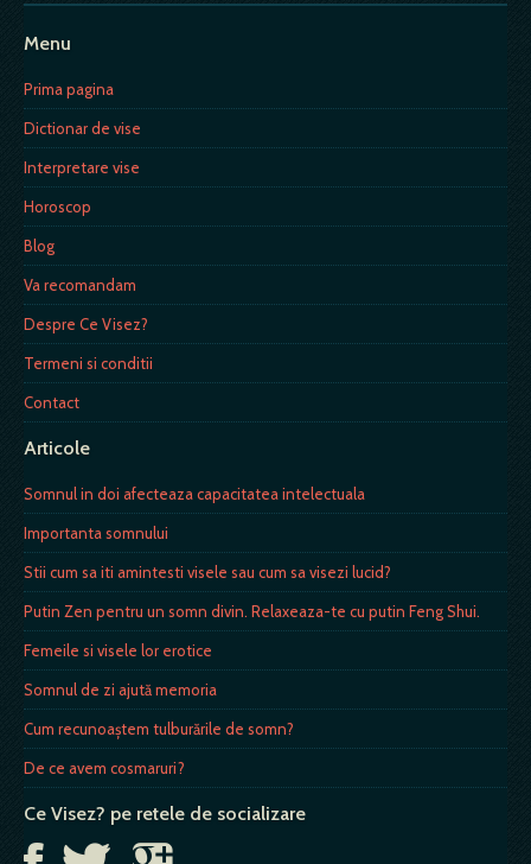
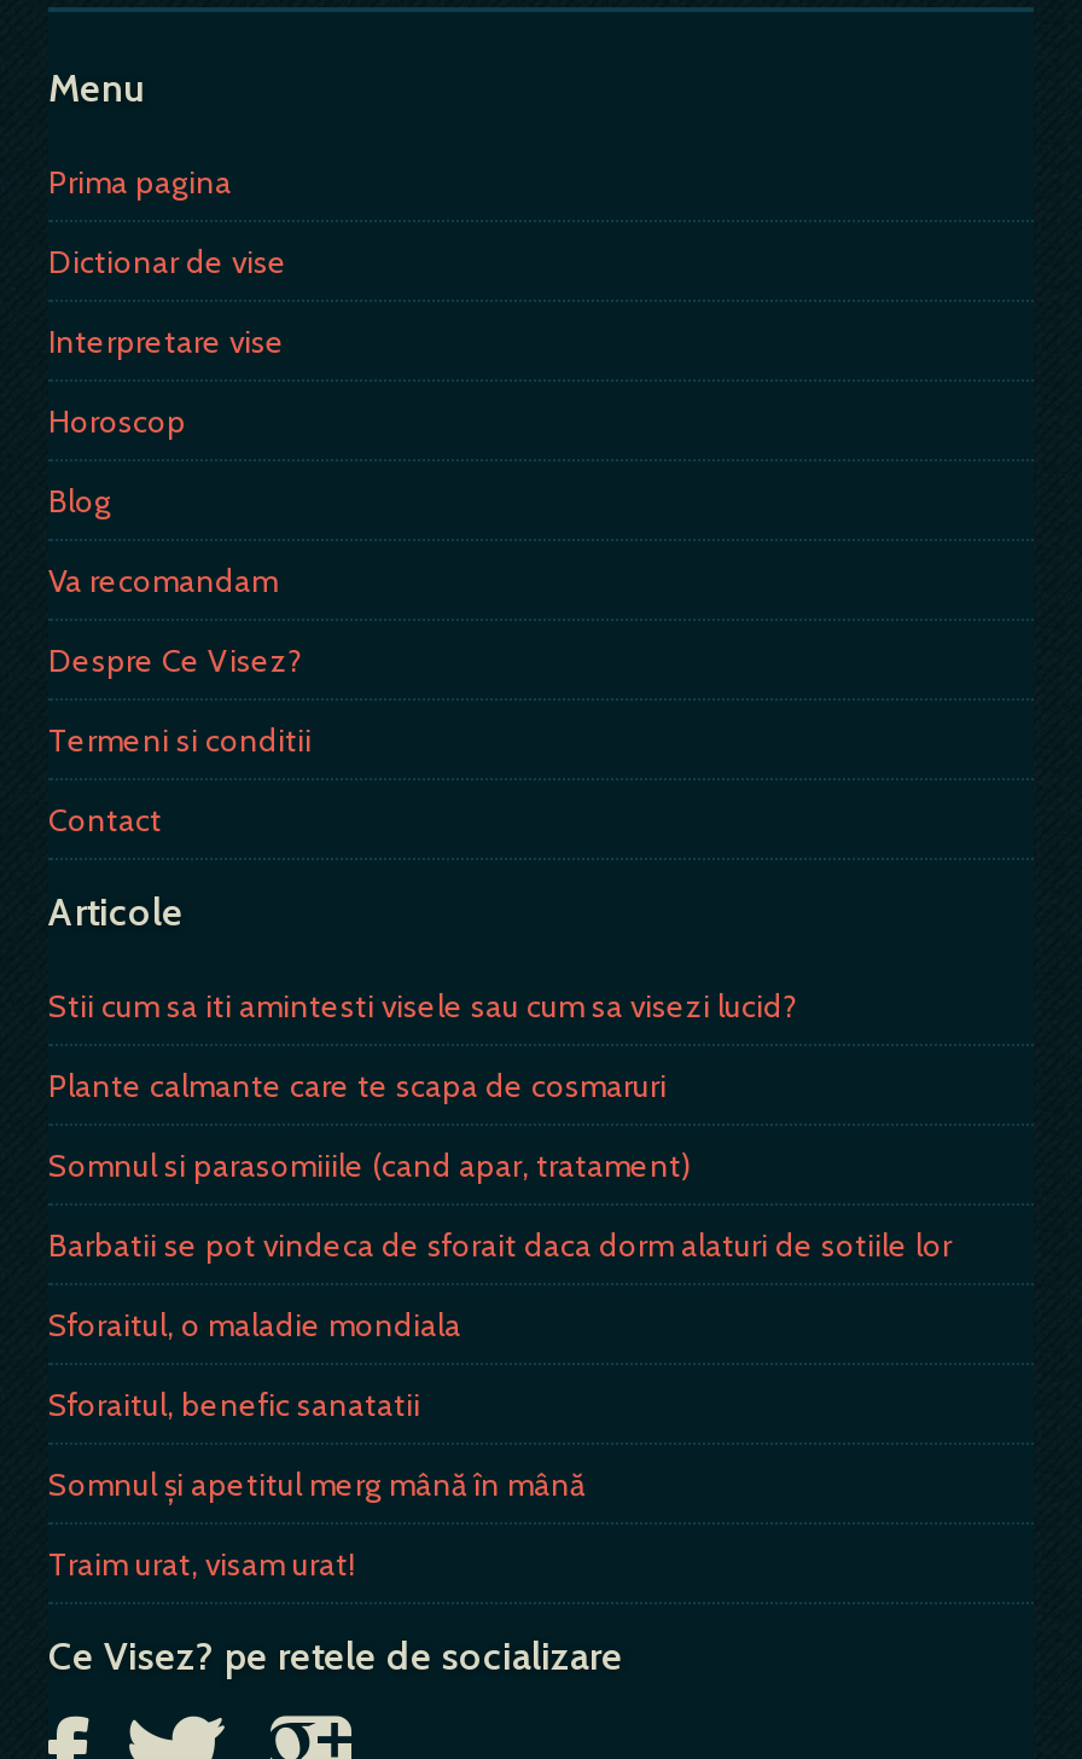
- Somnul in doi afecteaza capacitatea intelectuala
- Importanta somnului

moved up: Stii cum sa iti amintesti visele sau cum sa visezi lucid?

- Putin Zen pentru un somn divin. Relaxeaza-te cu putin Feng Shui.
- Femeile si visele lor erotice
- Somnul de zi ajută memoria
- Cum recunoaştem tulburările de somn?
- De ce avem cosmaruri?
+ Plante calmante care te scapa de cosmaruri
+ Somnul si parasomiiile (cand apar, tratament)
+ Barbatii se pot vindeca de sforait daca dorm alaturi de sotiile lor
+ Sforaitul, o maladie mondiala
+ Sforaitul, benefic sanatatii
+ Somnul şi apetitul merg mână în mână
+ Traim urat, visam urat!
